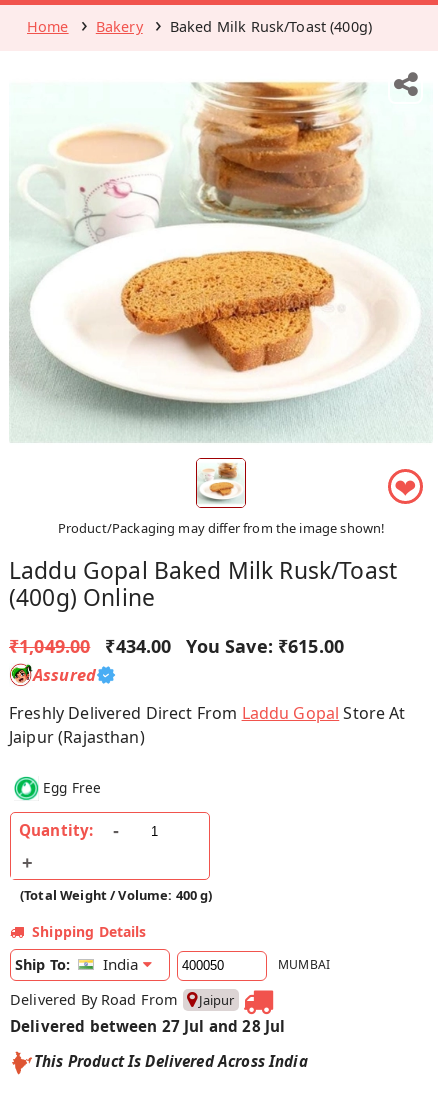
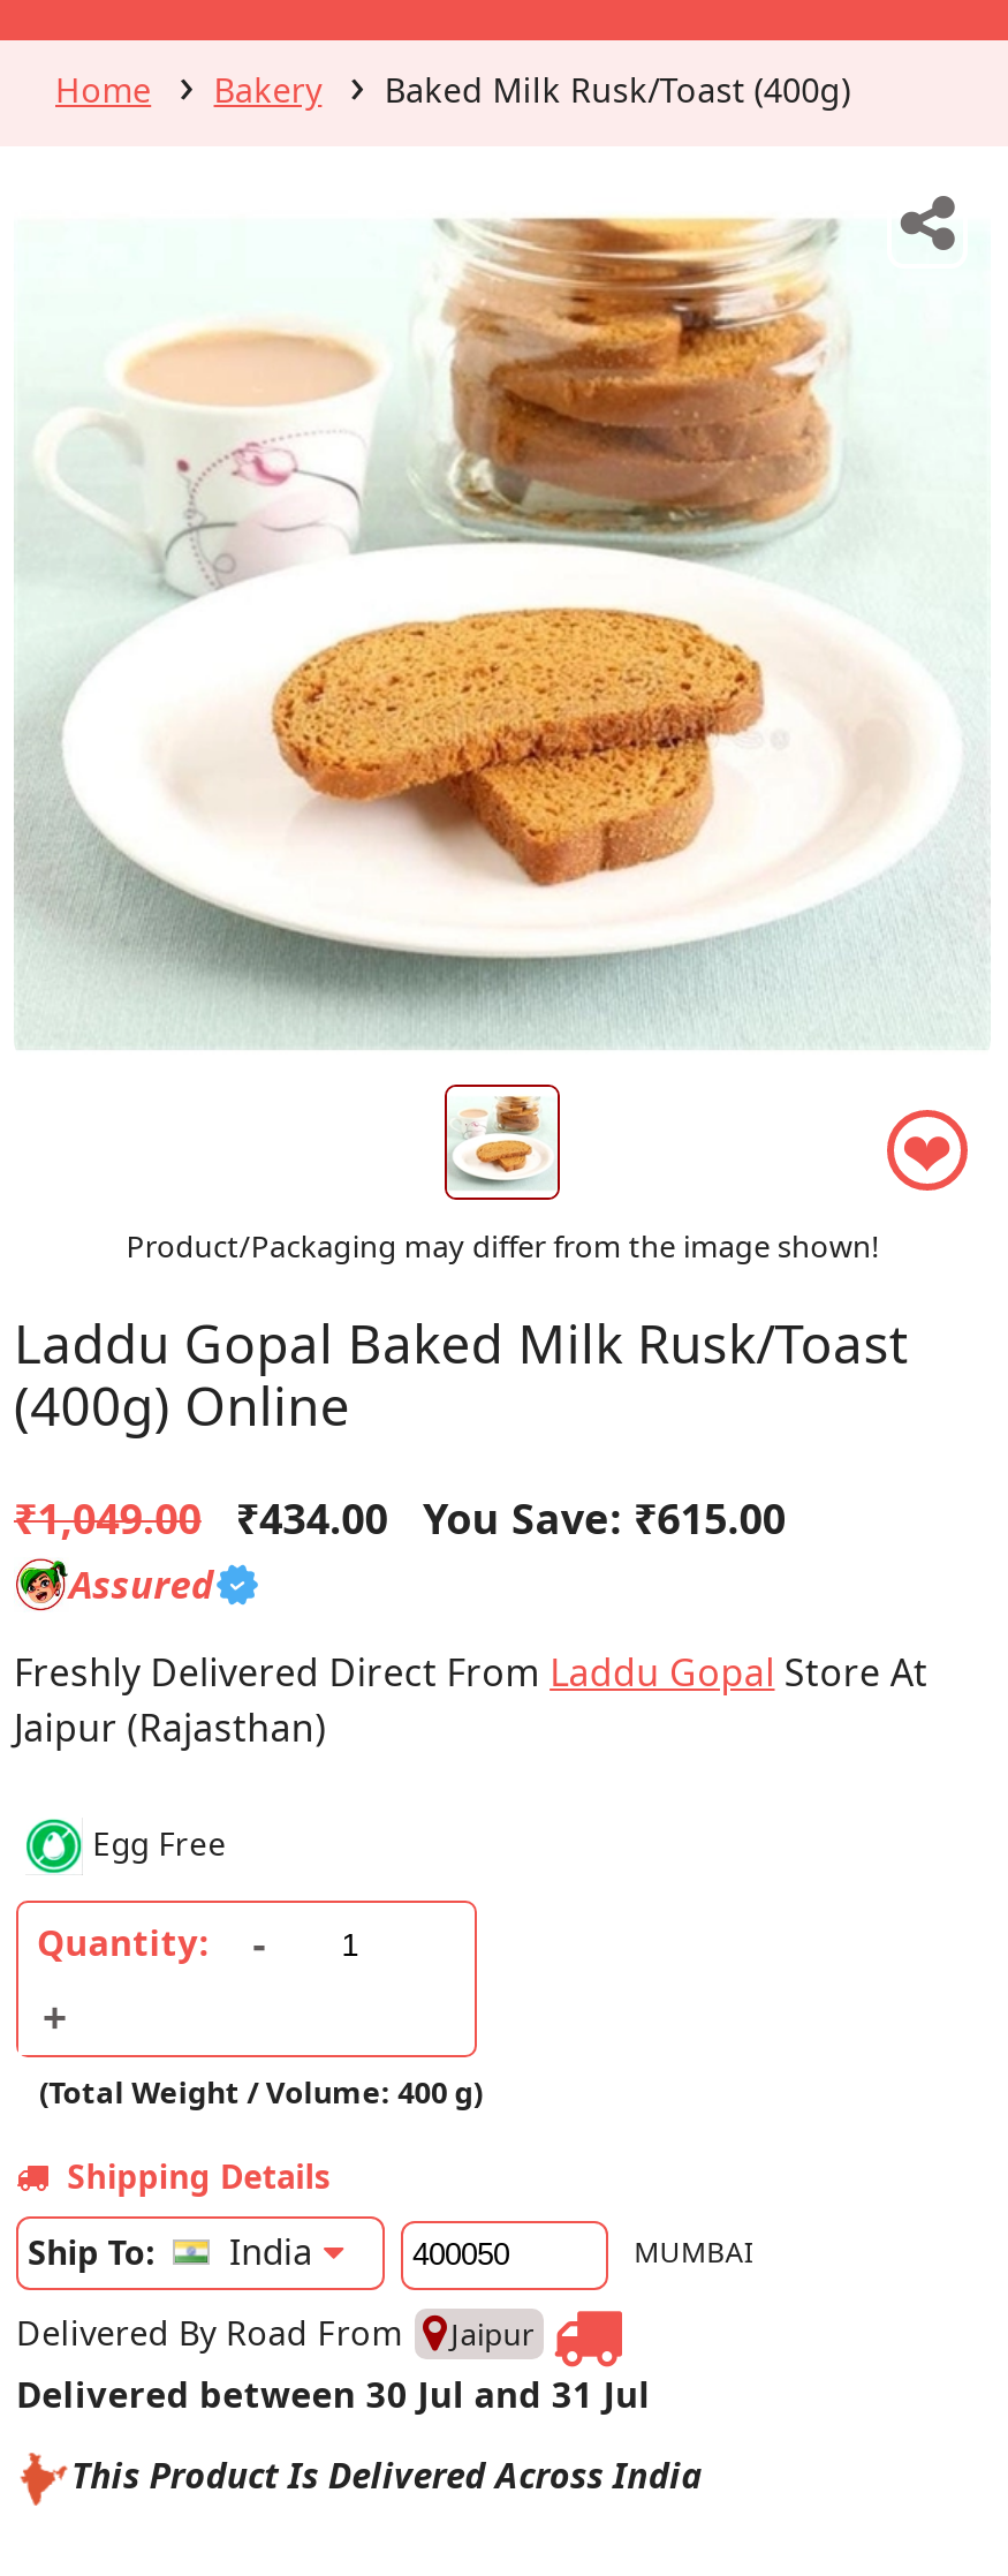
- Delivered between 27 Jul and 28 Jul
+ Delivered between 30 Jul and 31 Jul
